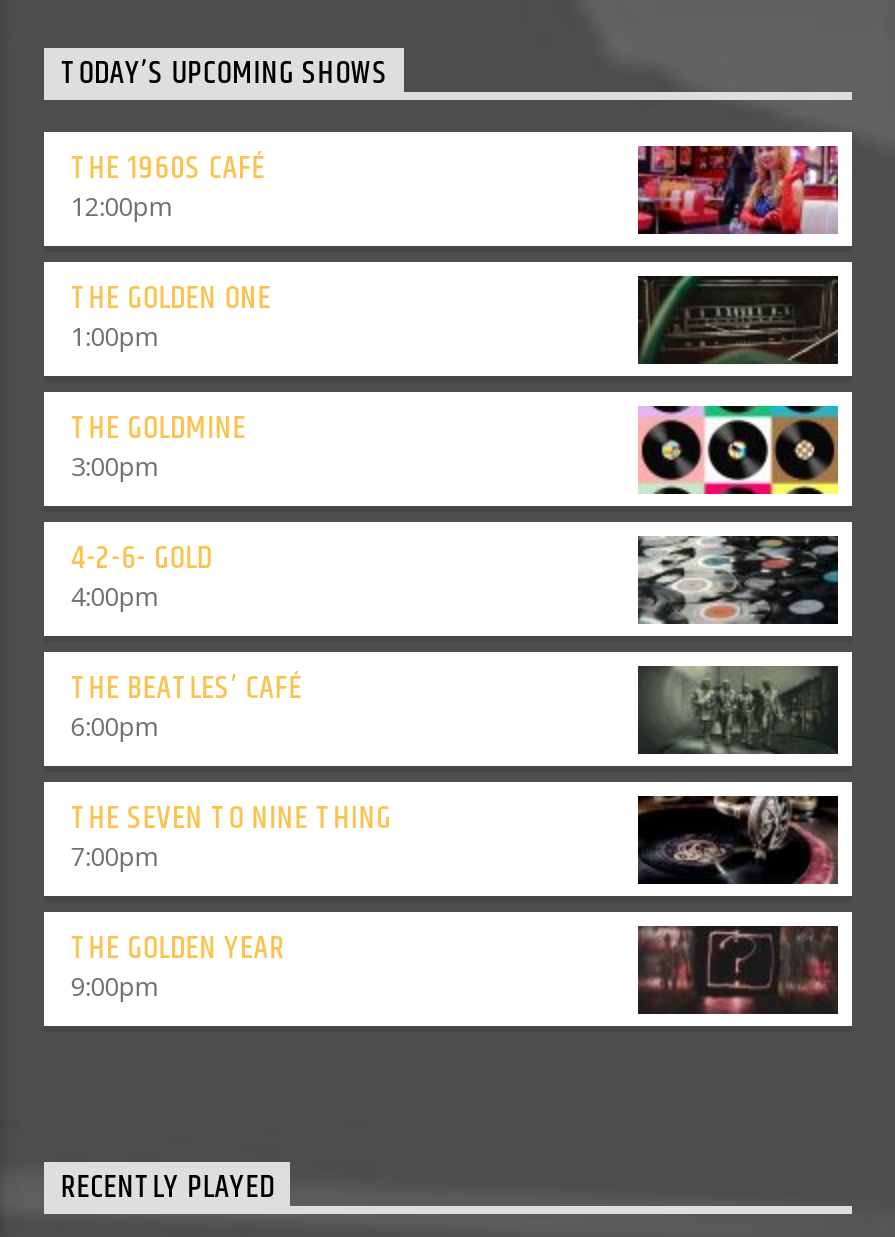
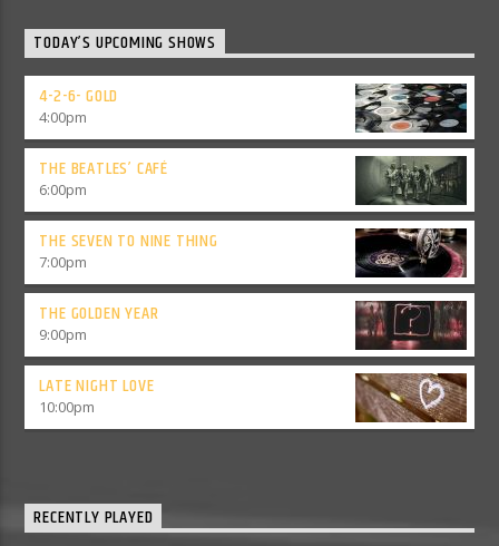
- THE 1960S CAFÉ
- 12:00pm
- THE GOLDEN ONE
- 1:00pm
- THE GOLDMINE
- 3:00pm

moved up: 4-2-6- GOLD | 4:00pm | THE BEATLES’ CAFÉ | 6:00pm | THE SEVEN TO NINE THING | 7:00pm | THE GOLDEN YEAR | 9:00pm

+ LATE NIGHT LOVE
+ 10:00pm

+ [image]
